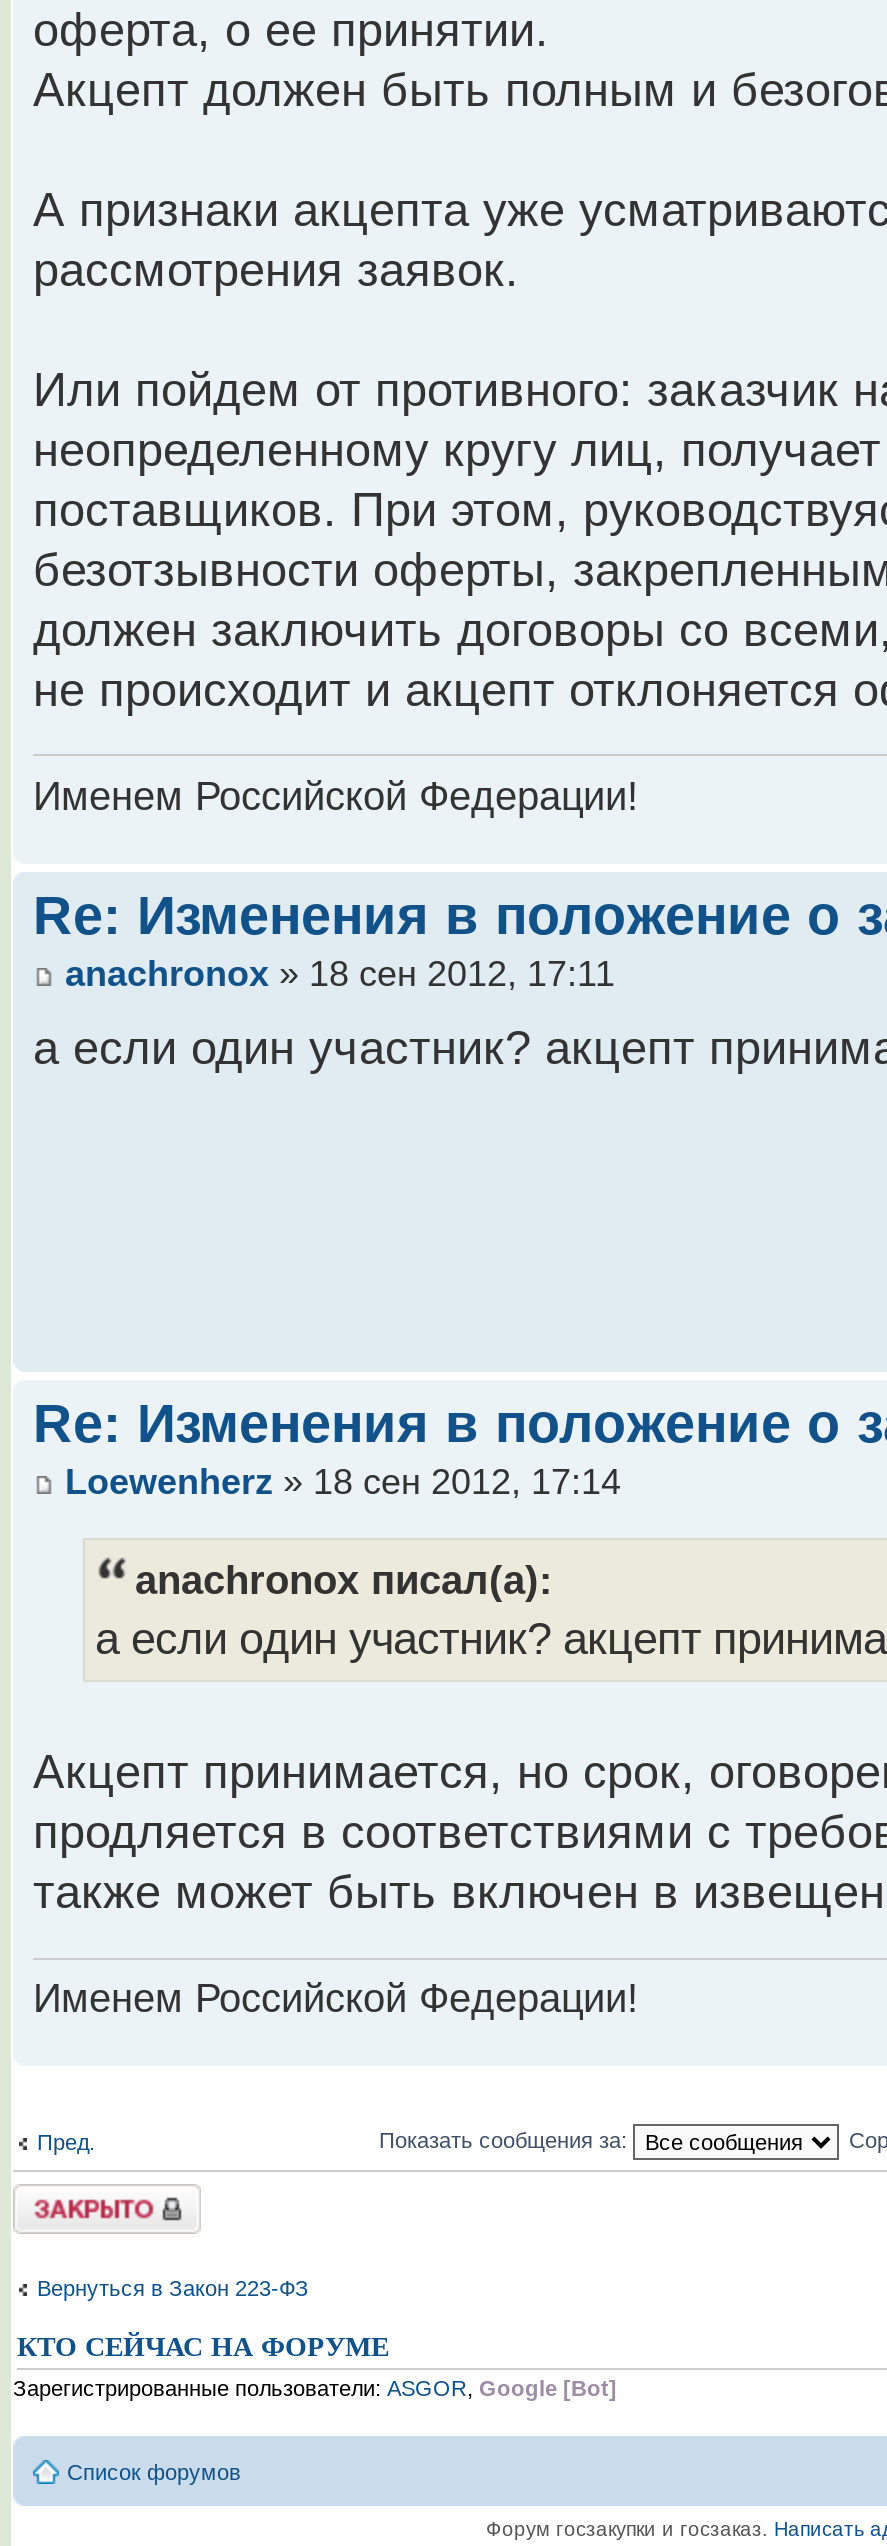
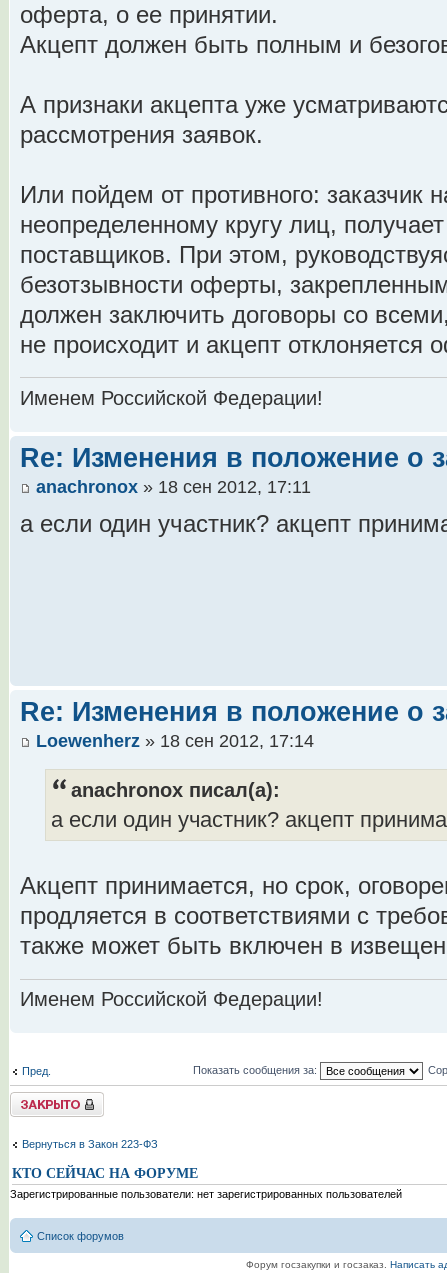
- Зарегистрированные пользователи: ASGOR, Google [Bot]
+ Зарегистрированные пользователи: нет зарегистрированных пользователей
